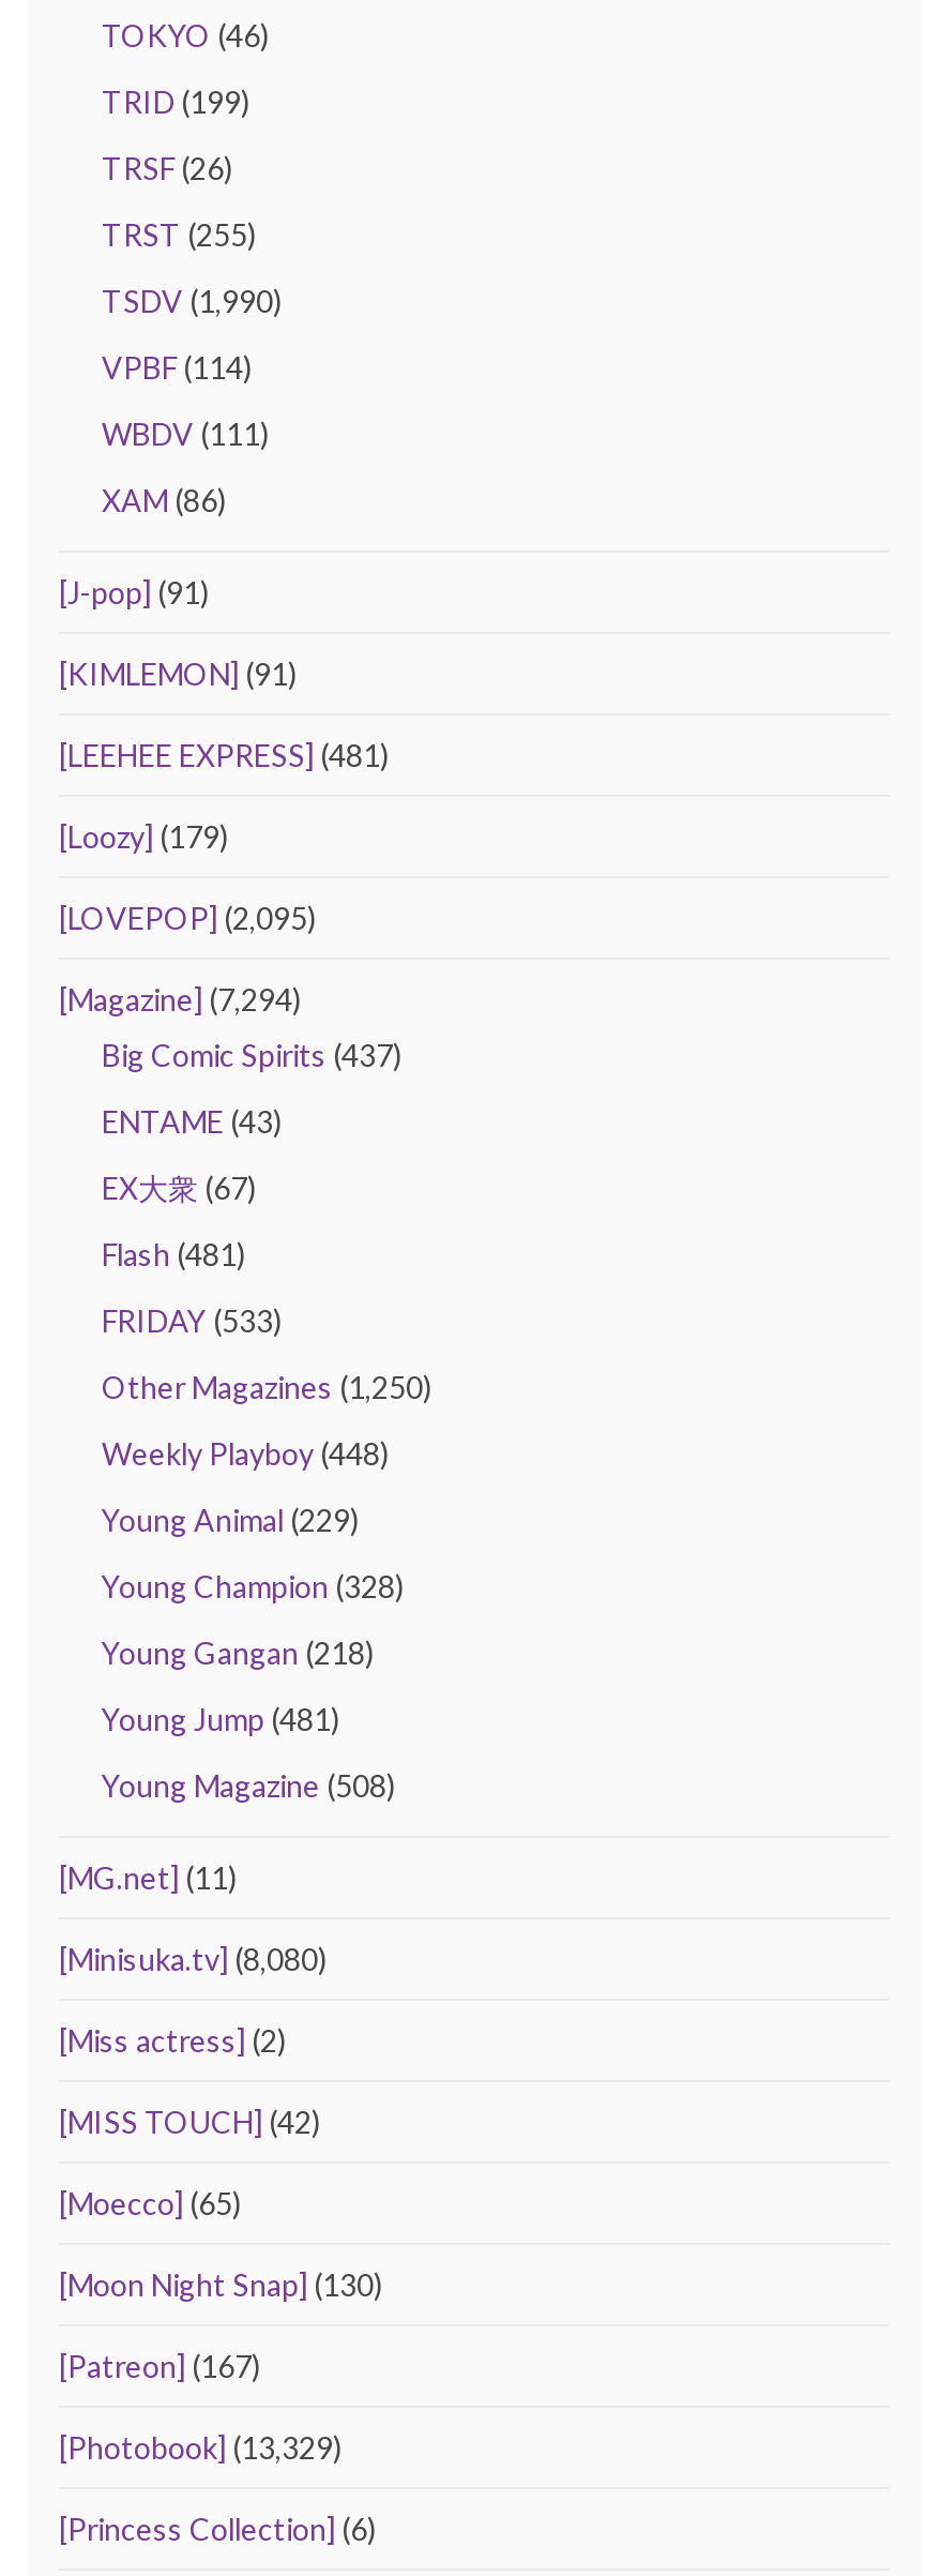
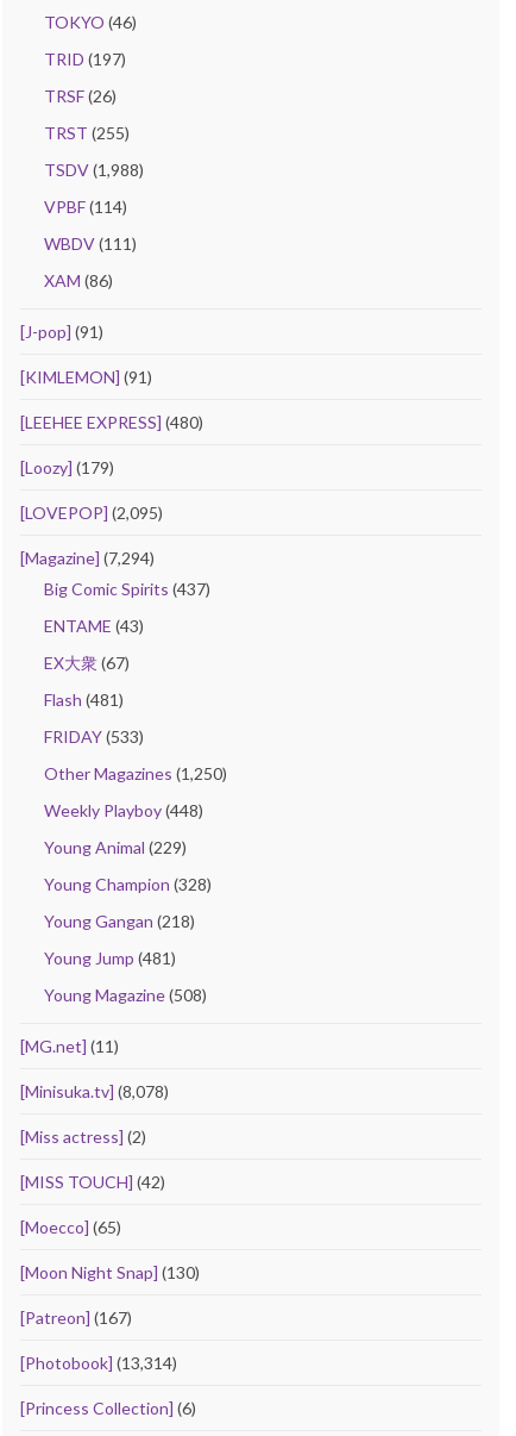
- TRID (199)
+ TRID (197)

- TSDV (1,990)
+ TSDV (1,988)

- [LEEHEE EXPRESS] (481)
+ [LEEHEE EXPRESS] (480)

- [Minisuka.tv] (8,080)
+ [Minisuka.tv] (8,078)

- [Photobook] (13,329)
+ [Photobook] (13,314)
